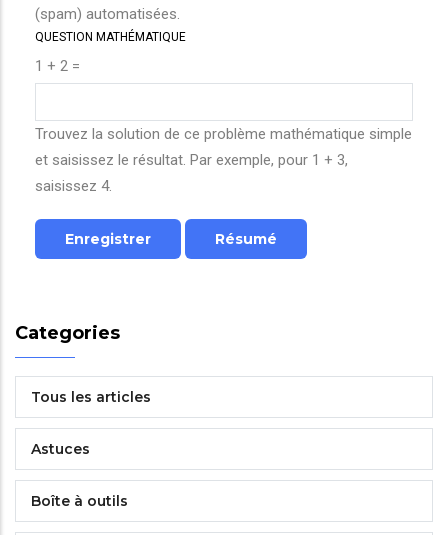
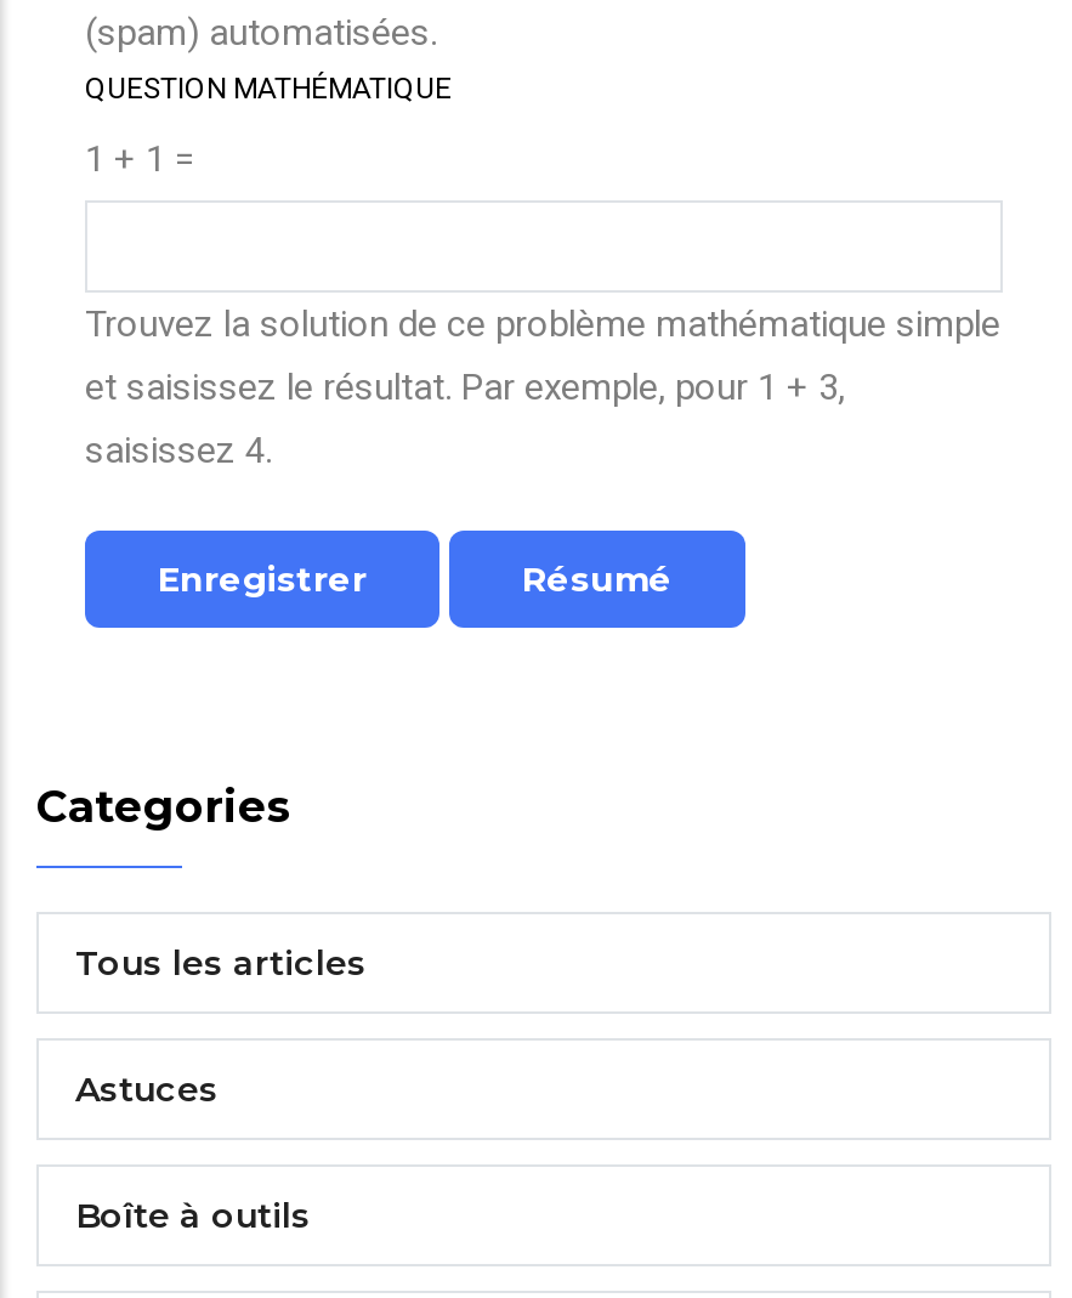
- 1 + 2 =
+ 1 + 1 =
